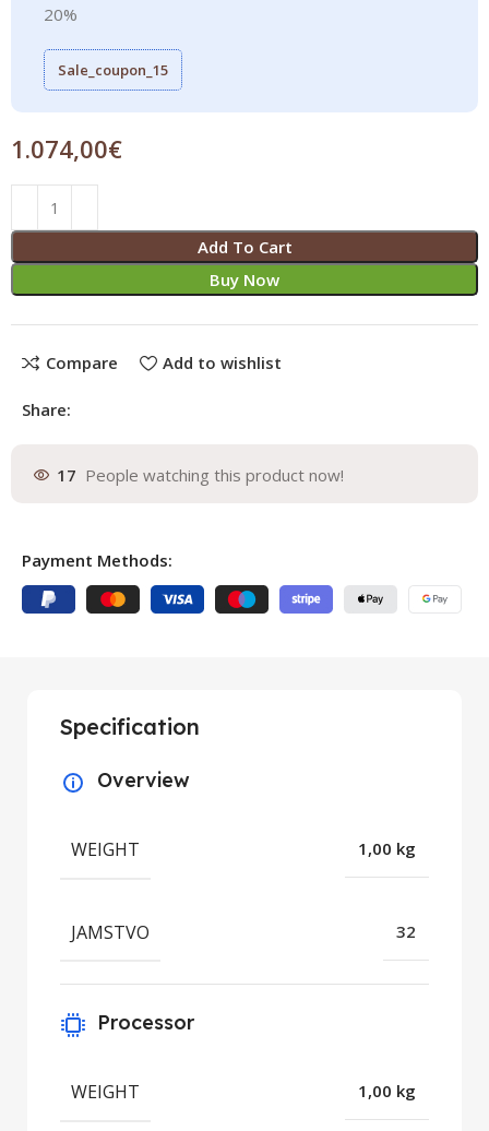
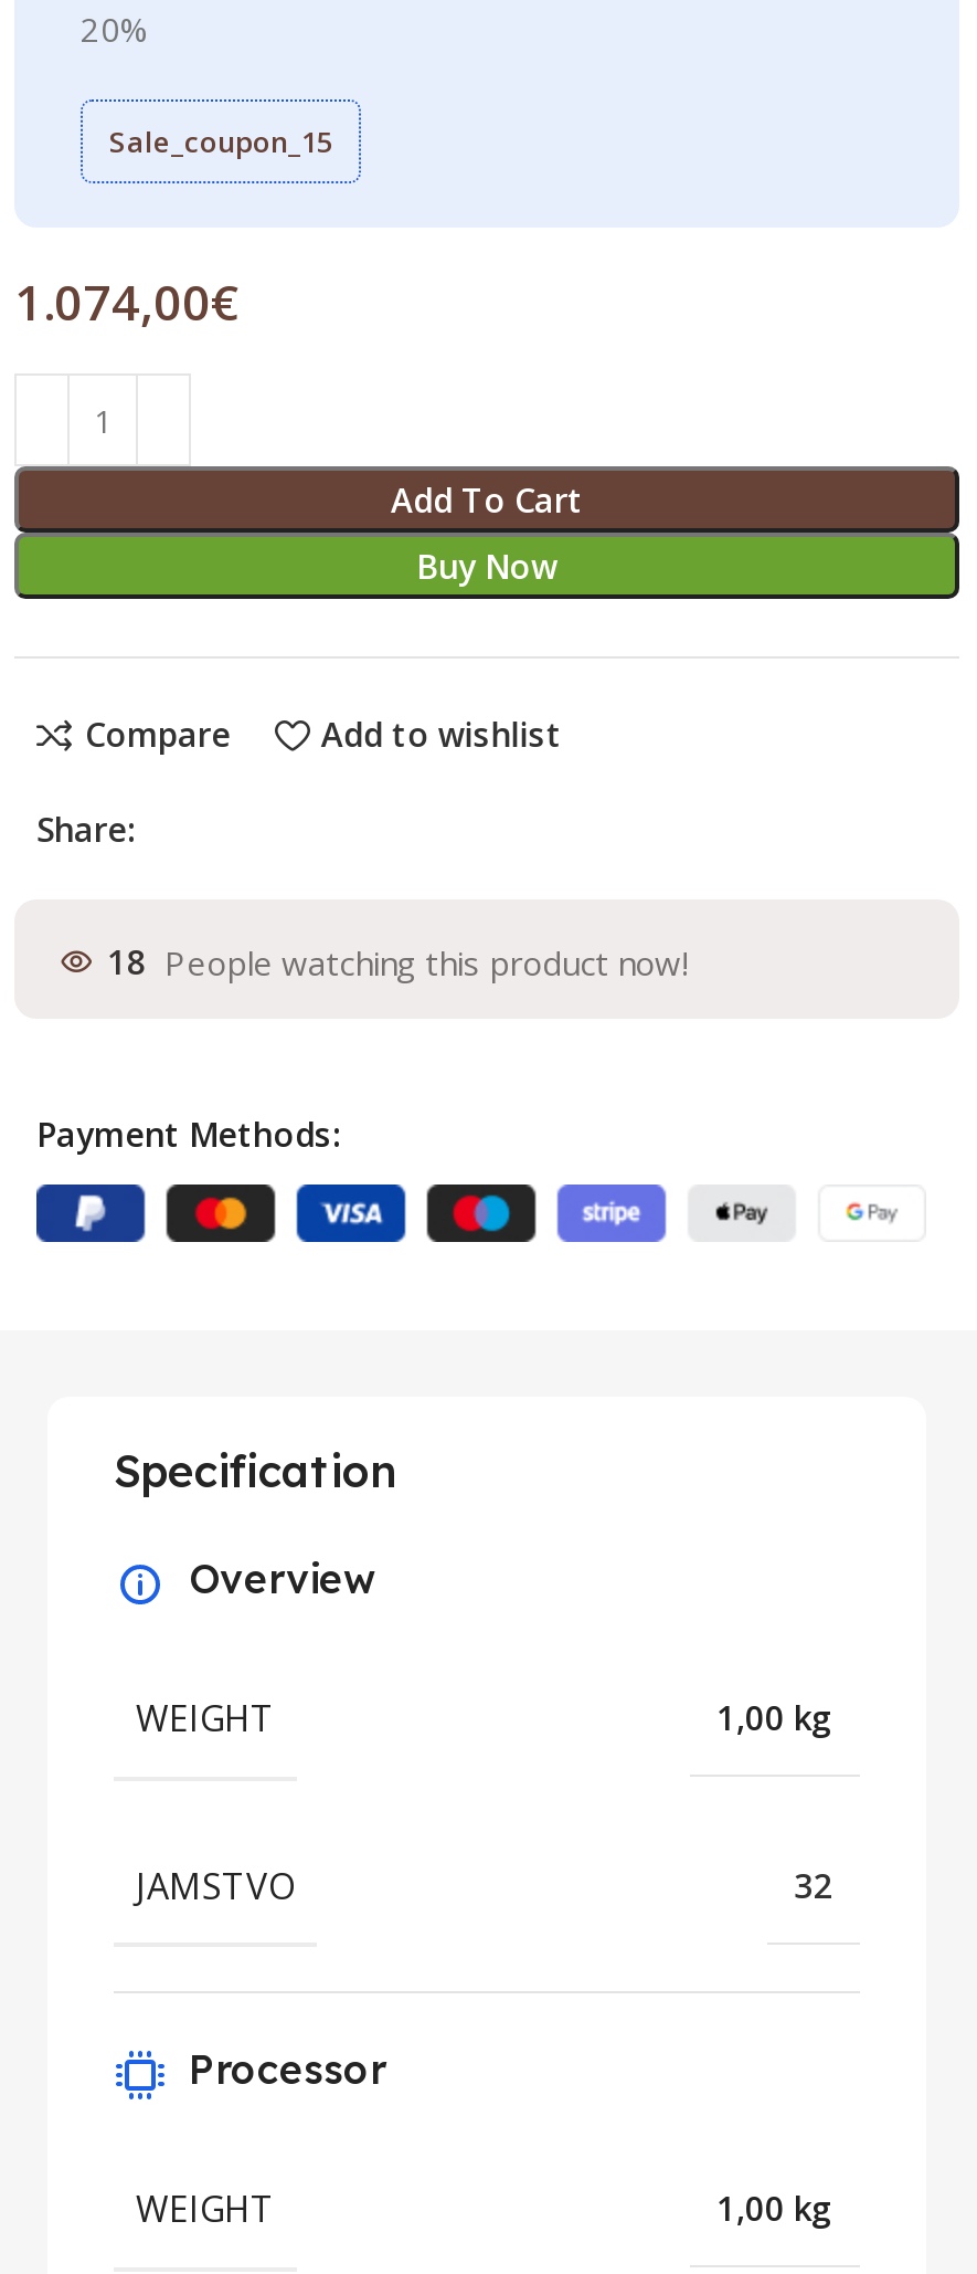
- 17 People watching this product now!
+ 18 People watching this product now!
